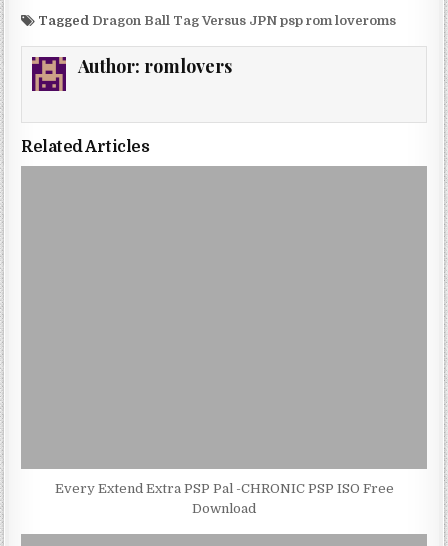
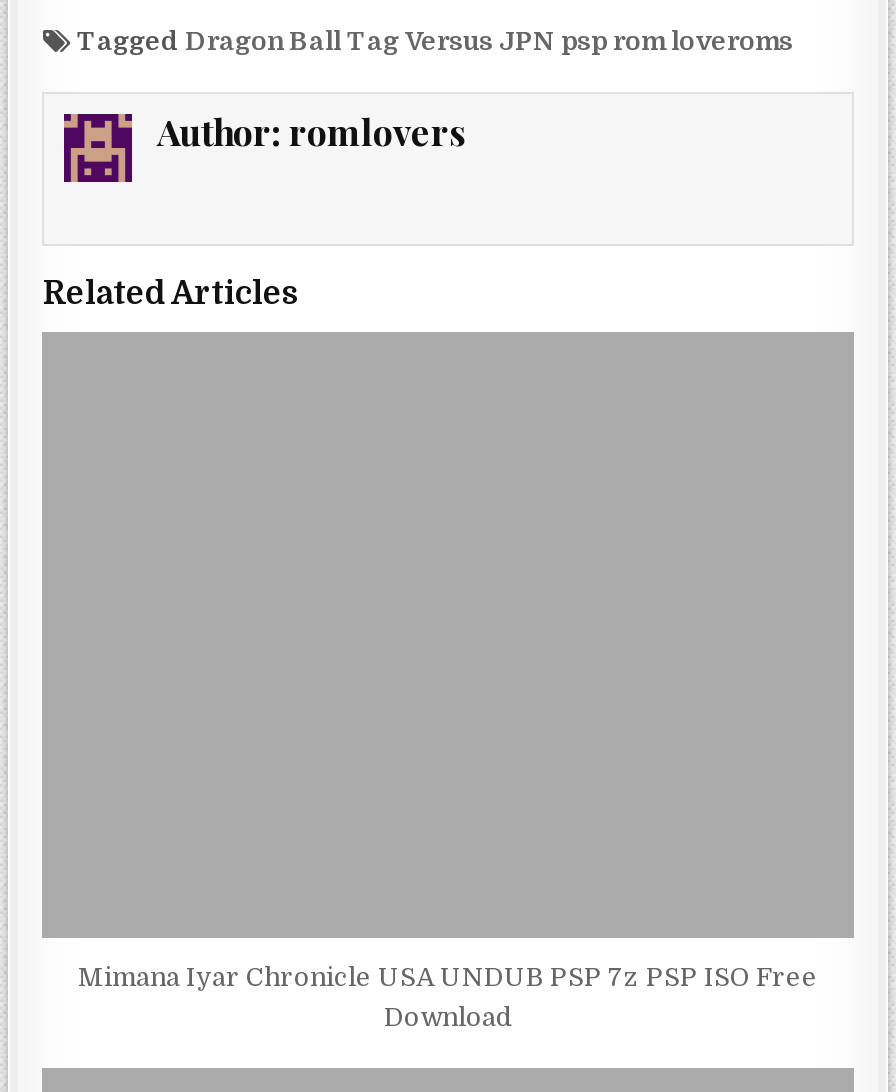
- Every Extend Extra PSP Pal -CHRONIC PSP ISO Free
+ Mimana Iyar Chronicle USA UNDUB PSP 7z PSP ISO Free
